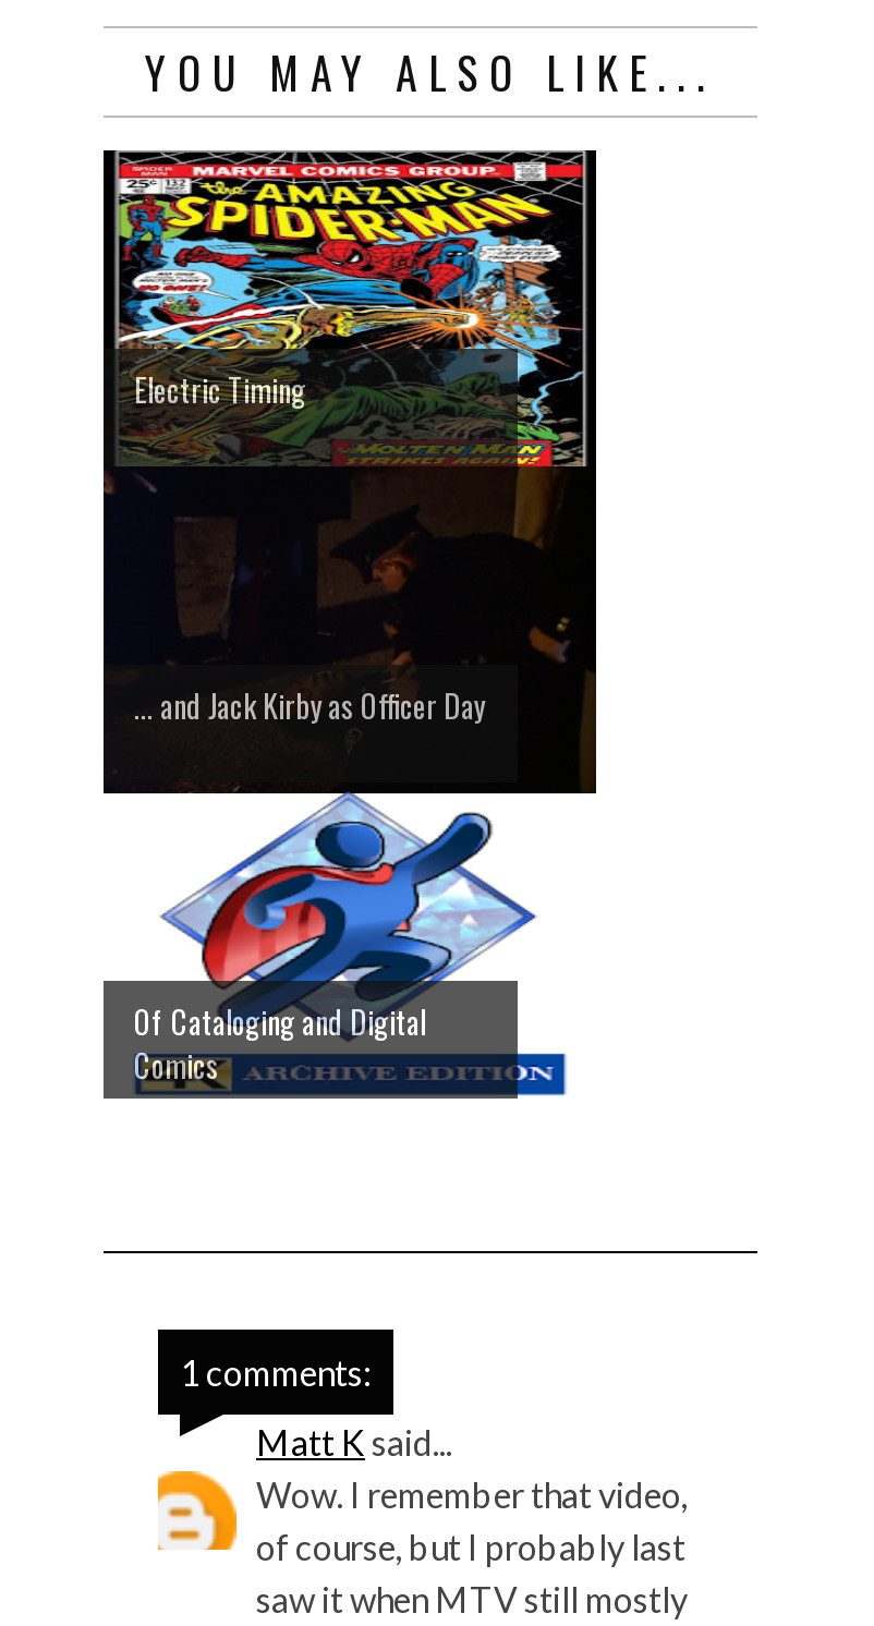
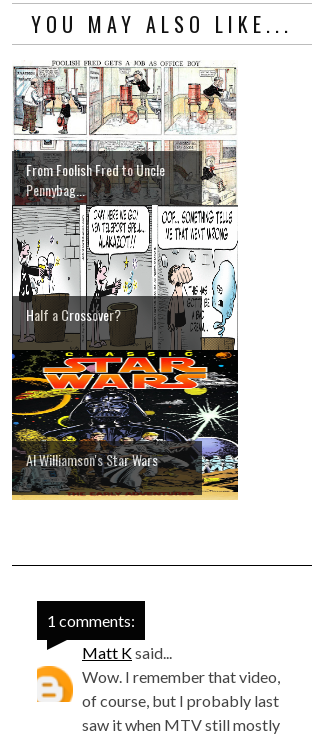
- [image]
- Electric Timing
+ [image]
+ From Foolish Fred to Uncle
+ Pennybag...

- ... and Jack Kirby as Officer Day
+ Half a Crossover?

- Of Cataloging and Digital
- Comics
+ Al Williamson's Star Wars
